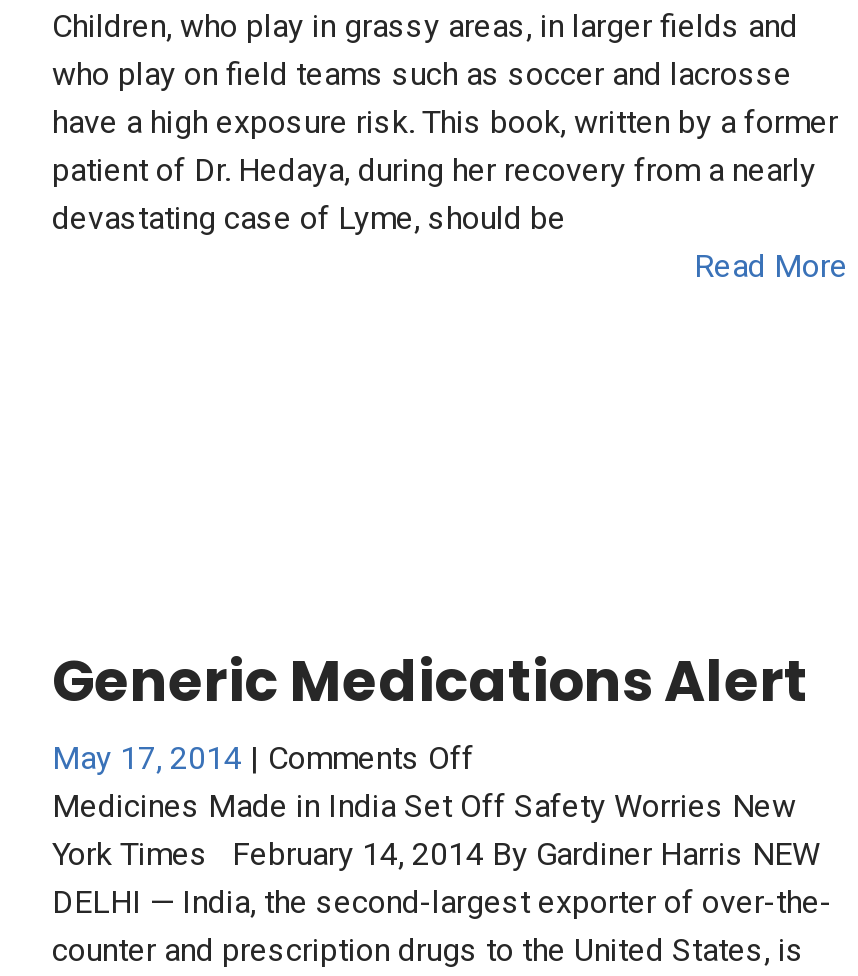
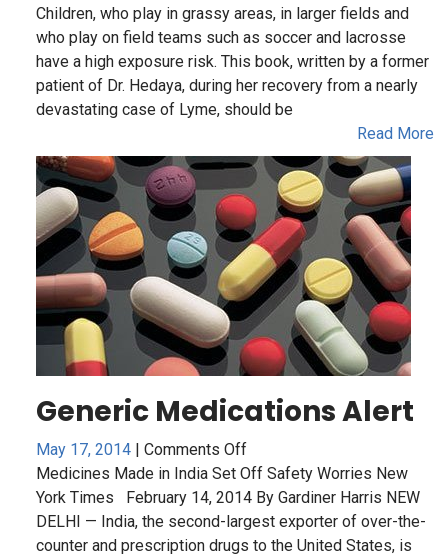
+ [image]
